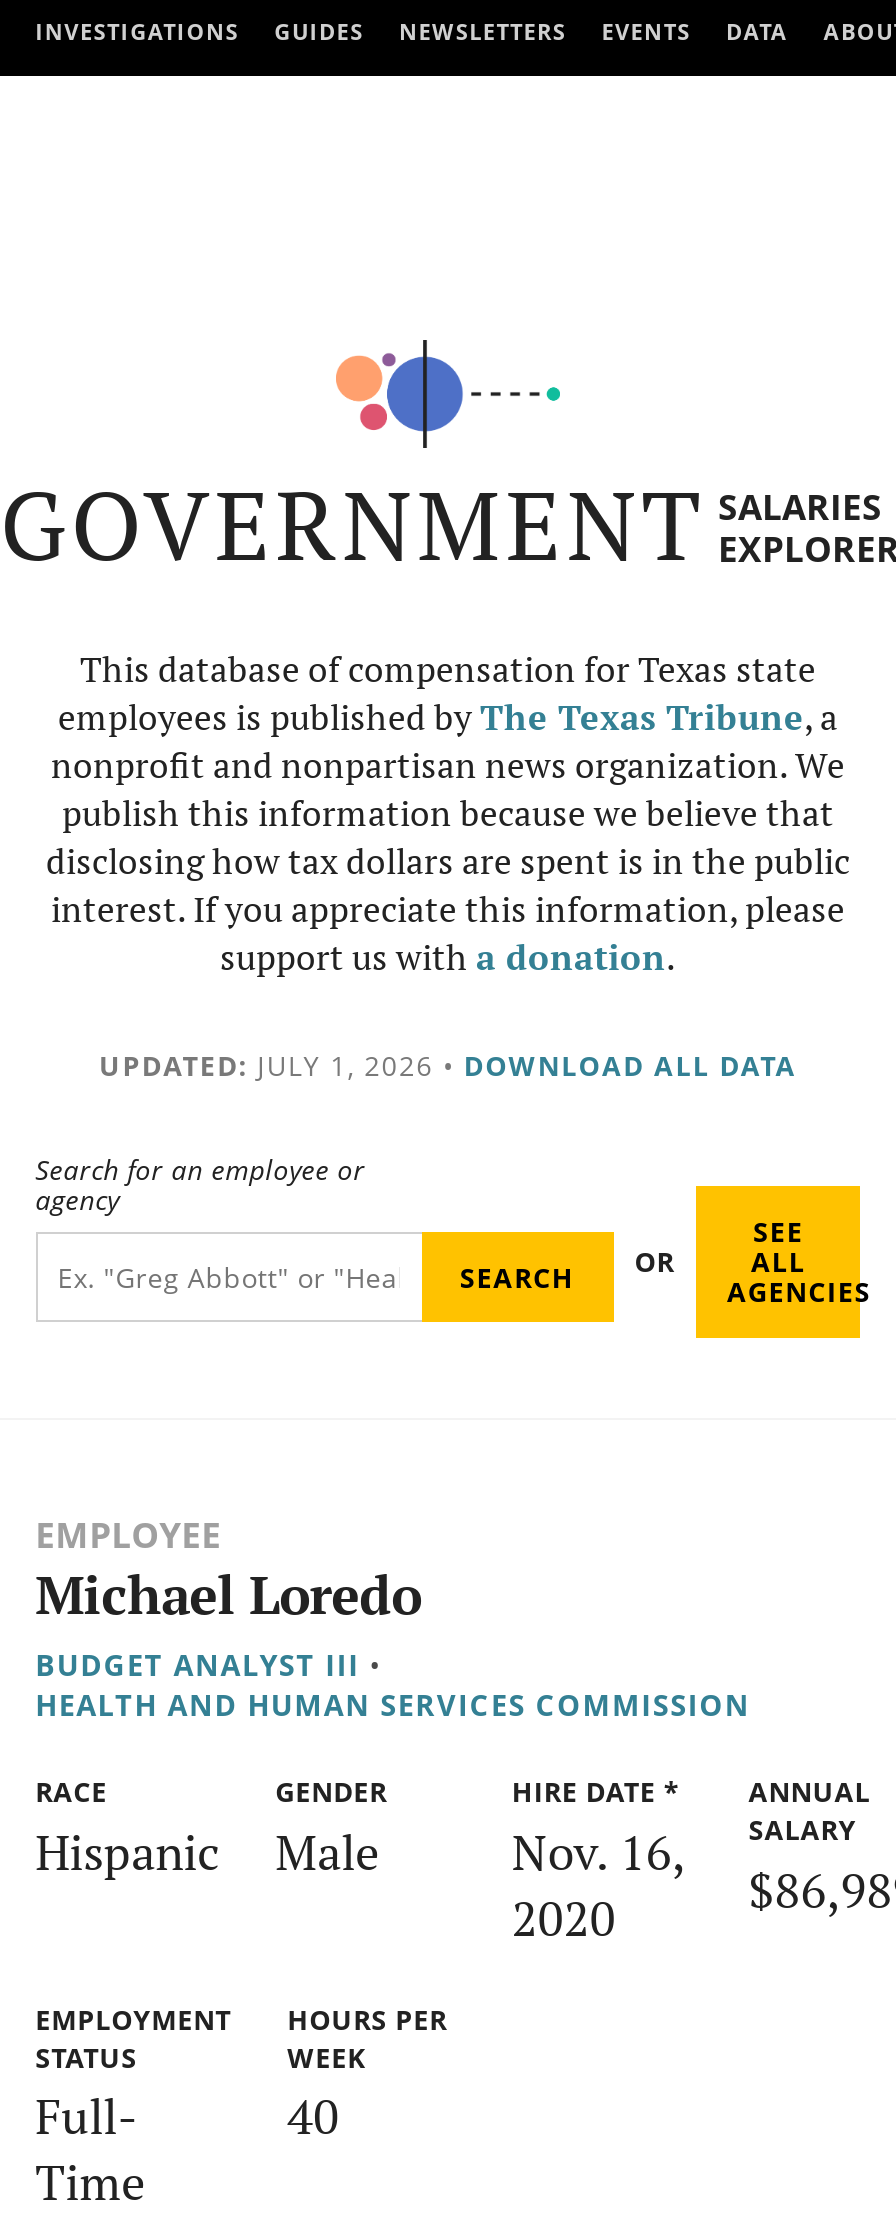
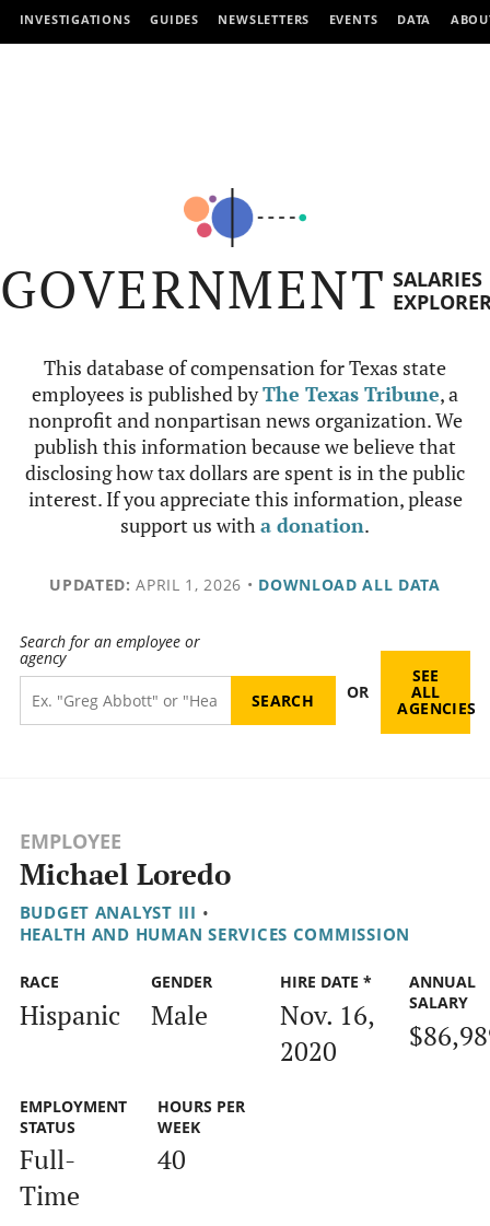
- UPDATED: JULY 1, 2026 • DOWNLOAD ALL DATA
+ UPDATED: APRIL 1, 2026 • DOWNLOAD ALL DATA
